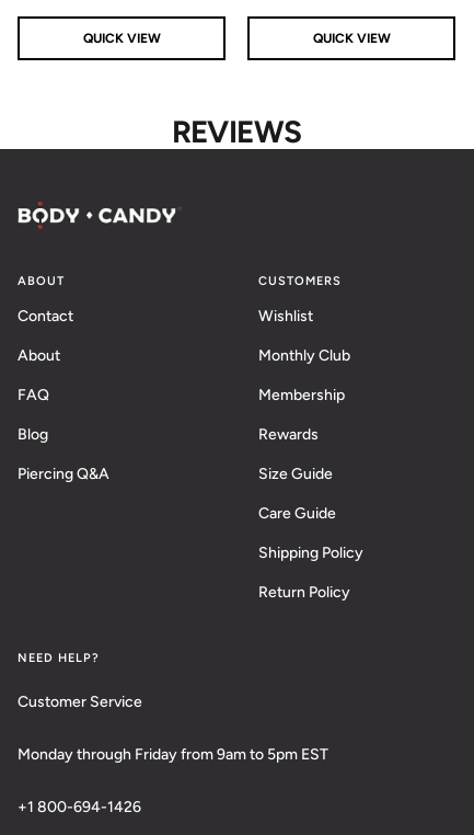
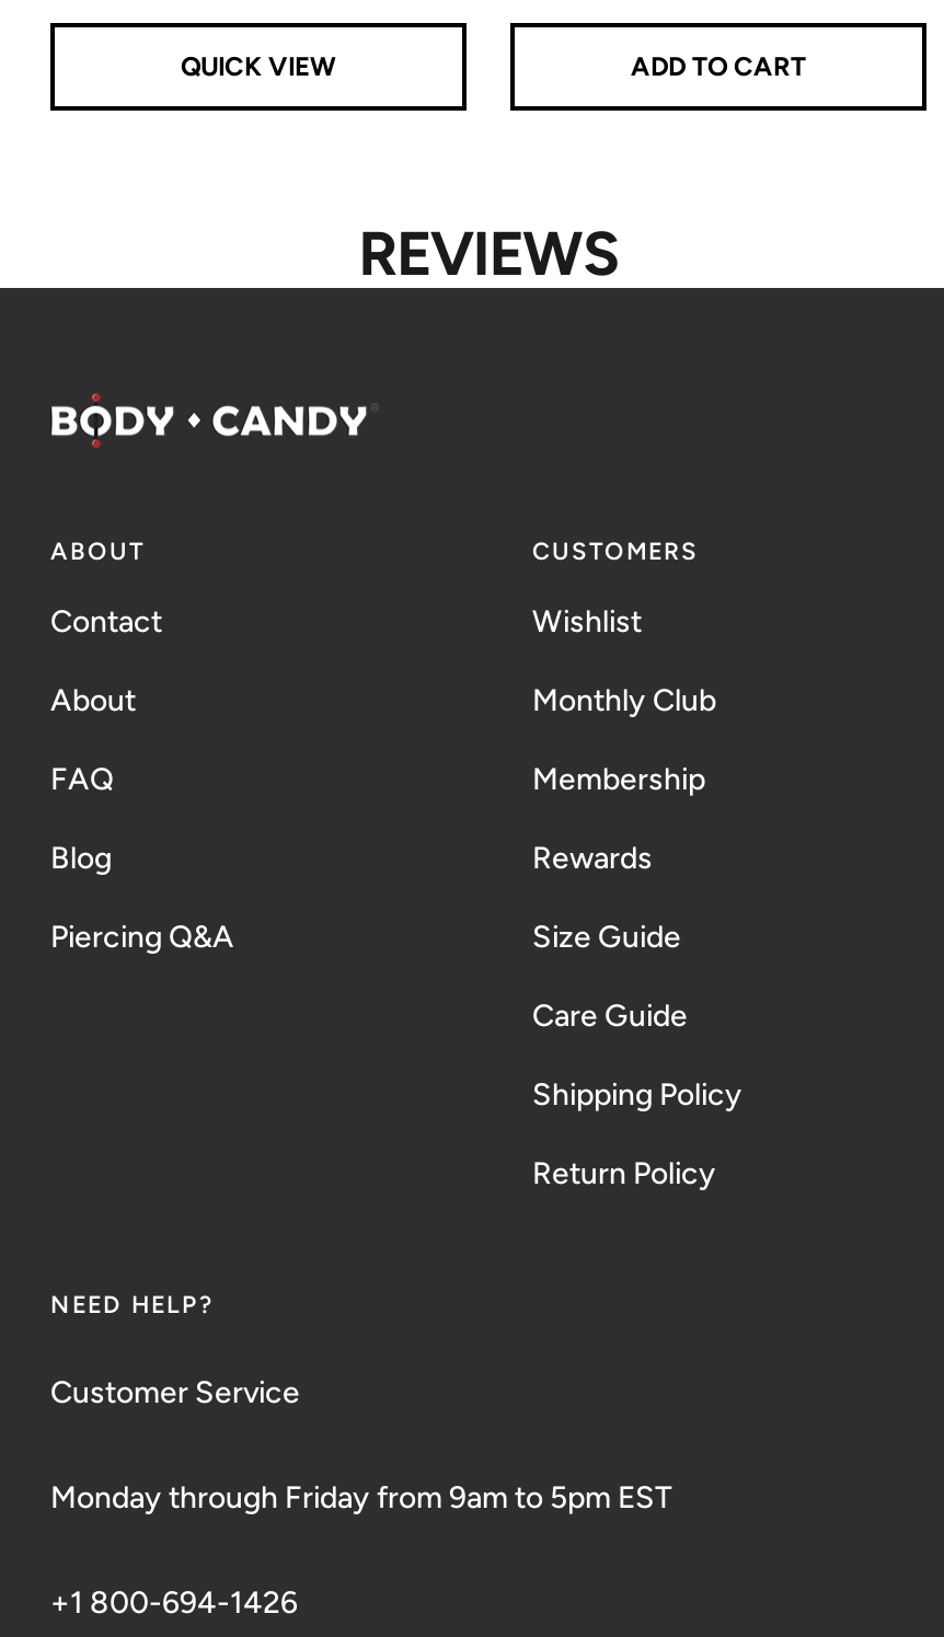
- QUICK VIEW
+ ADD TO CART
